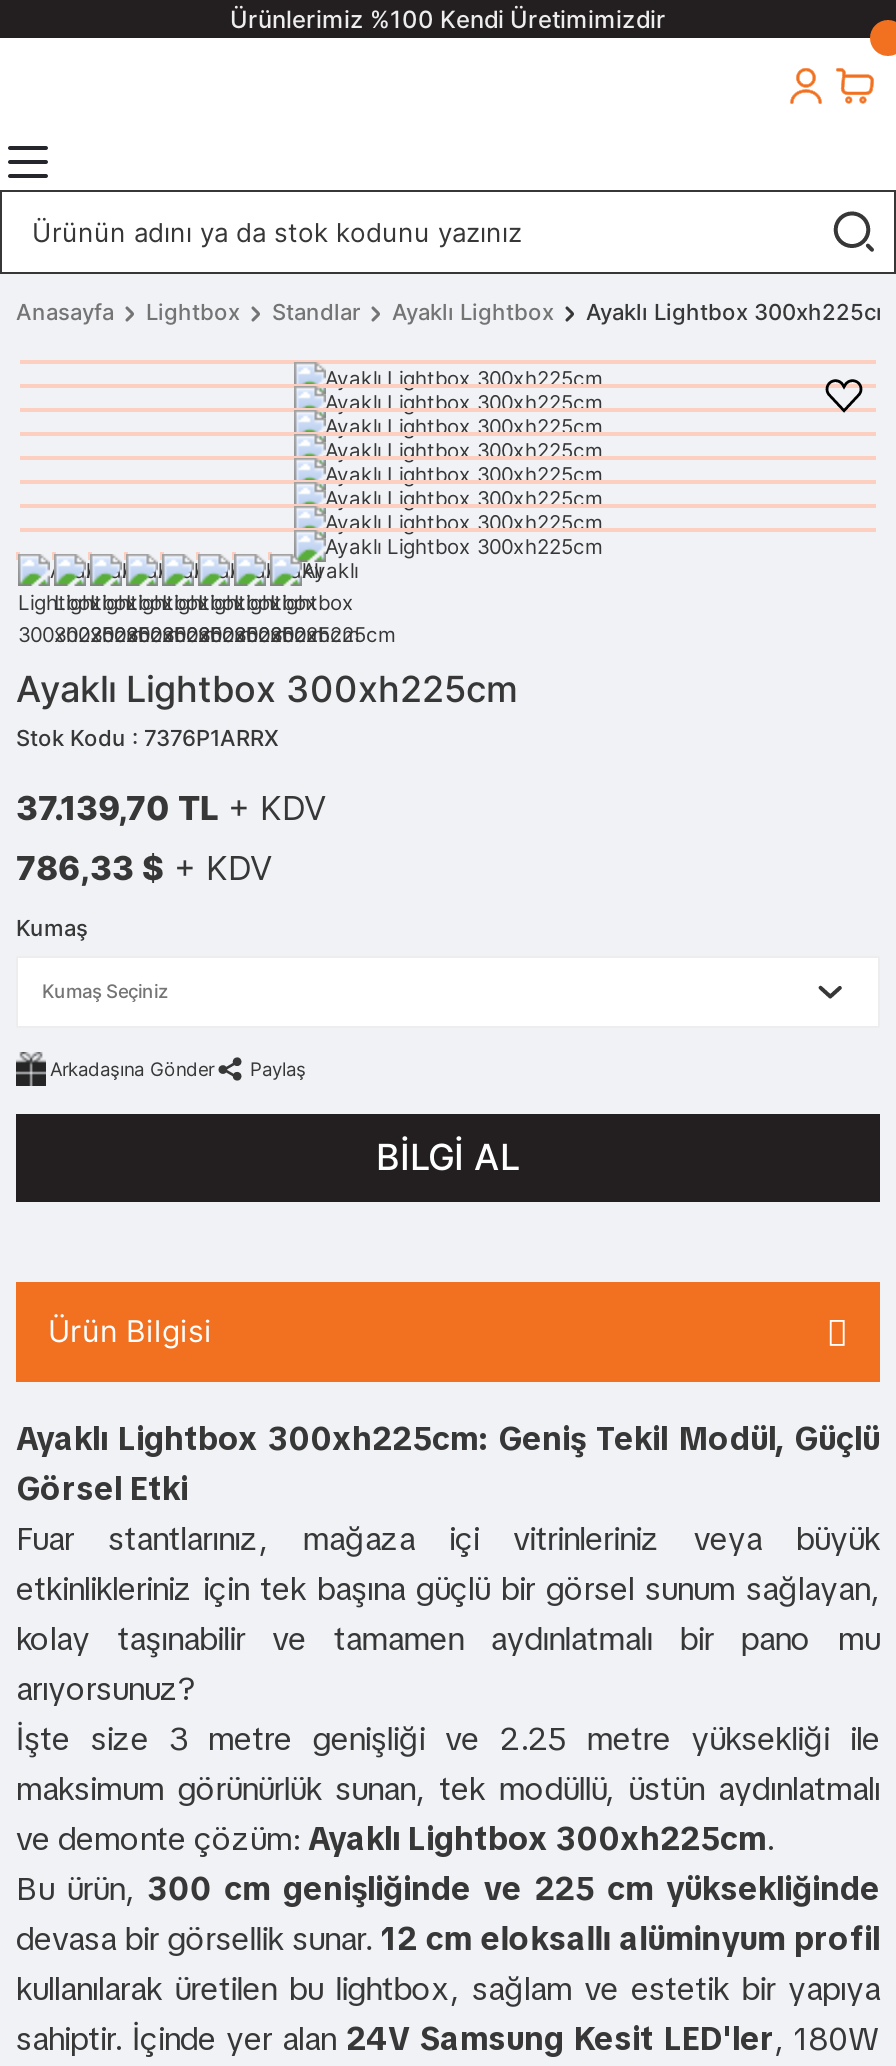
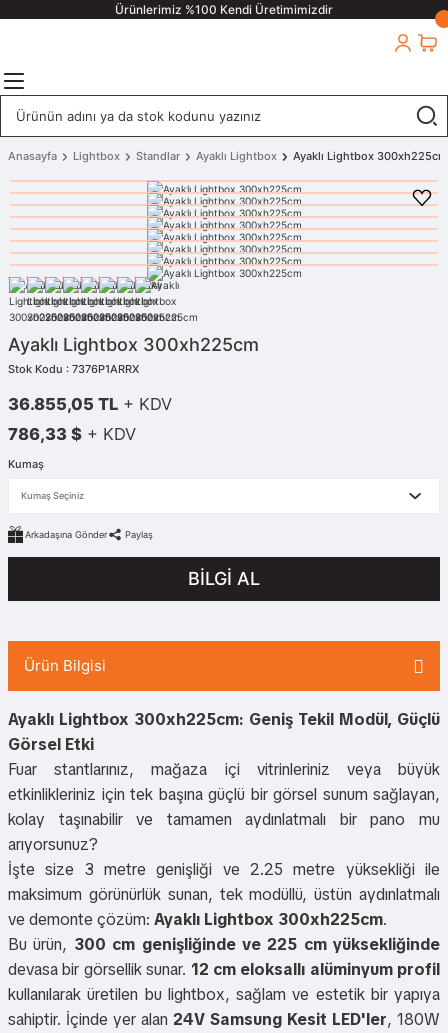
- 37.139,70 TL + KDV
+ 36.855,05 TL + KDV
